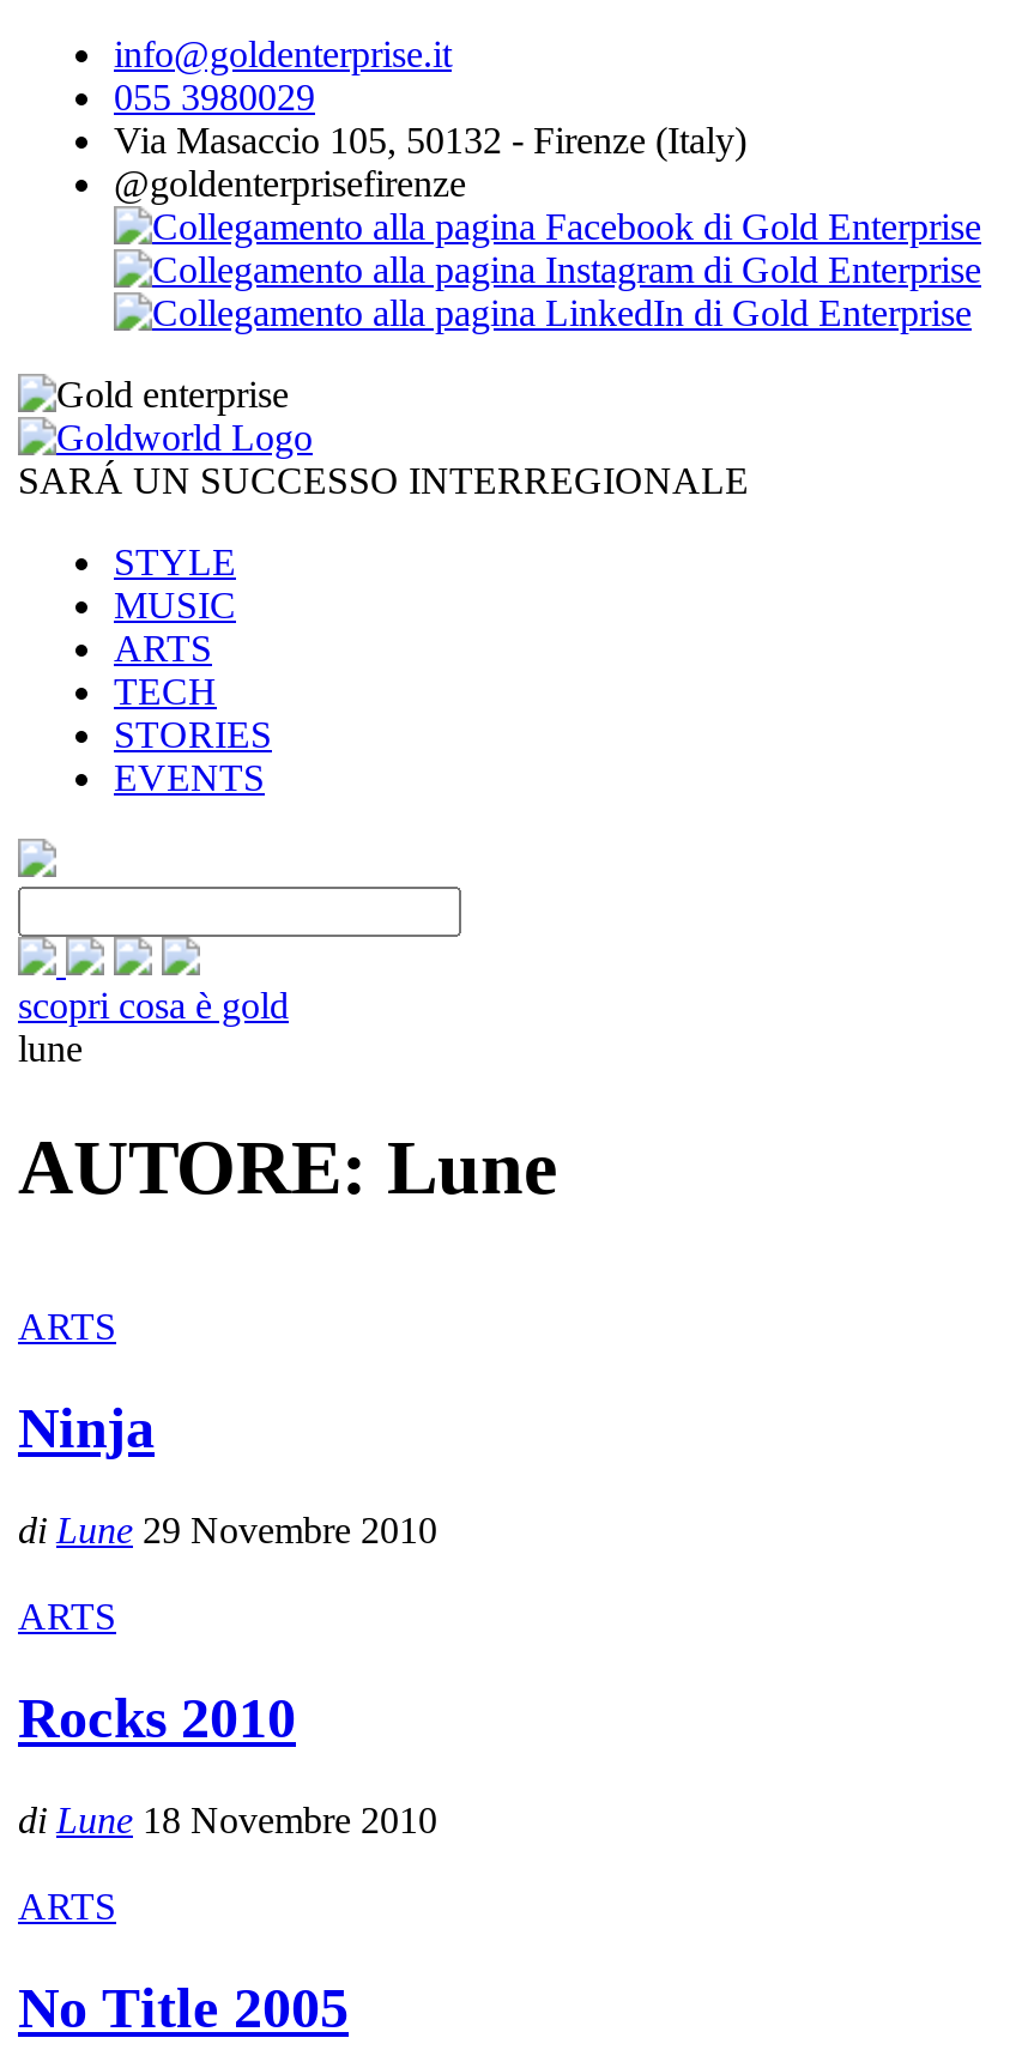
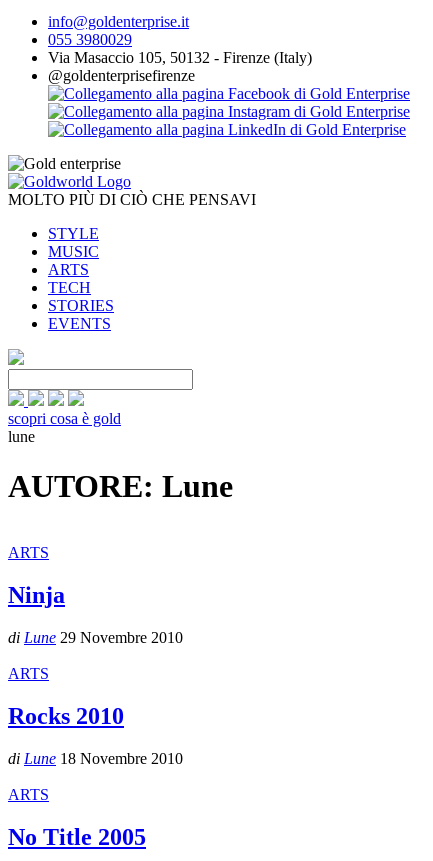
- SARÁ UN SUCCESSO INTERREGIONALE
+ MOLTO PIÙ DI CIÒ CHE PENSAVI
